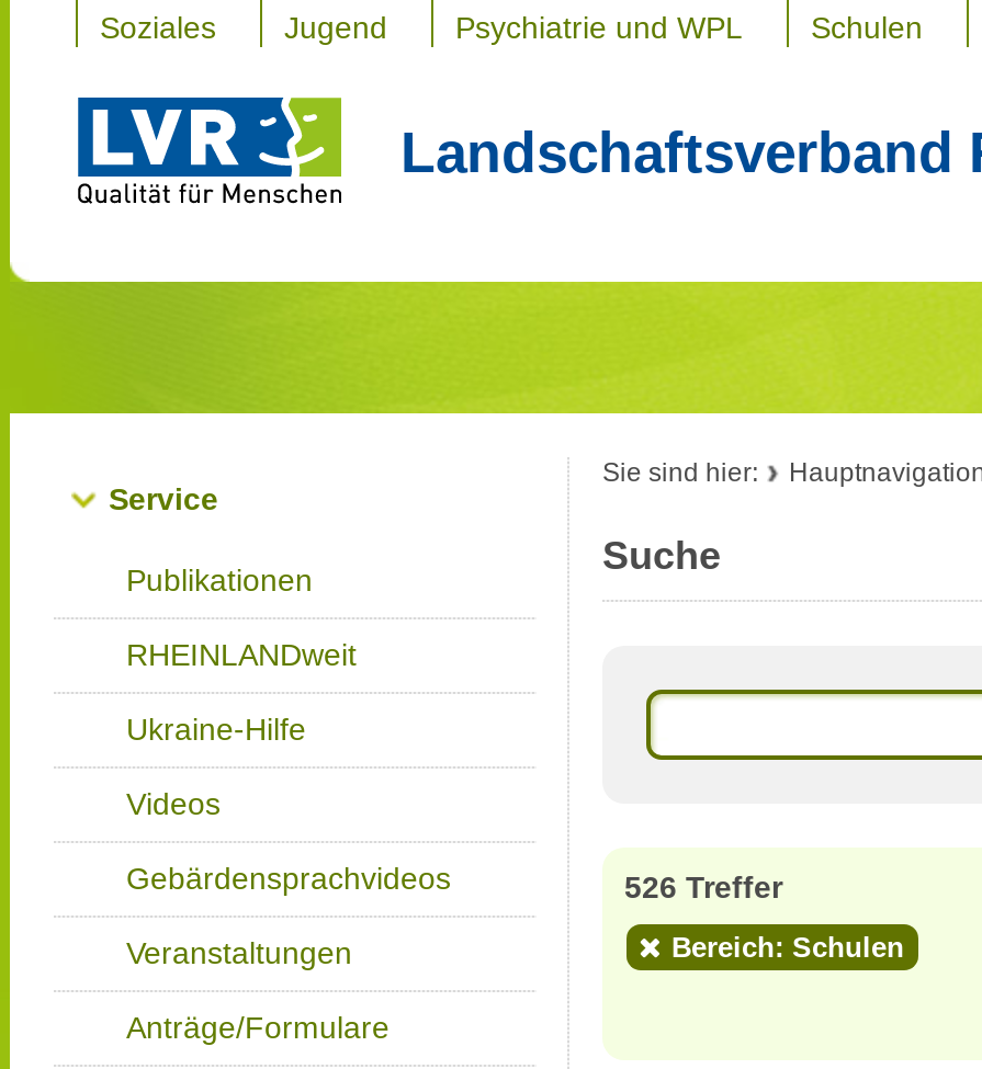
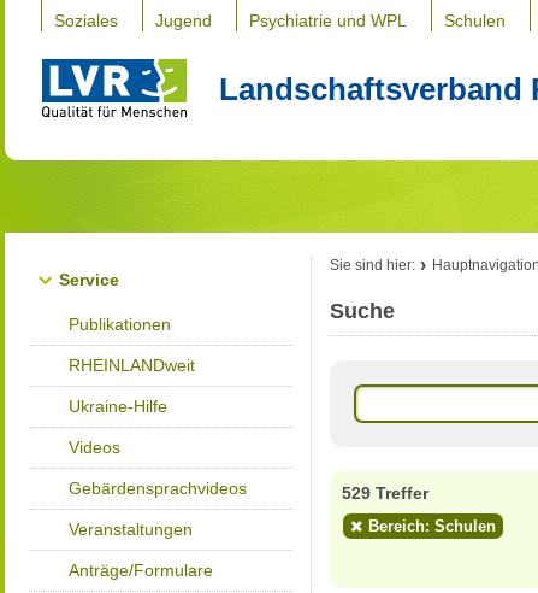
- 526 Treffer
+ 529 Treffer
